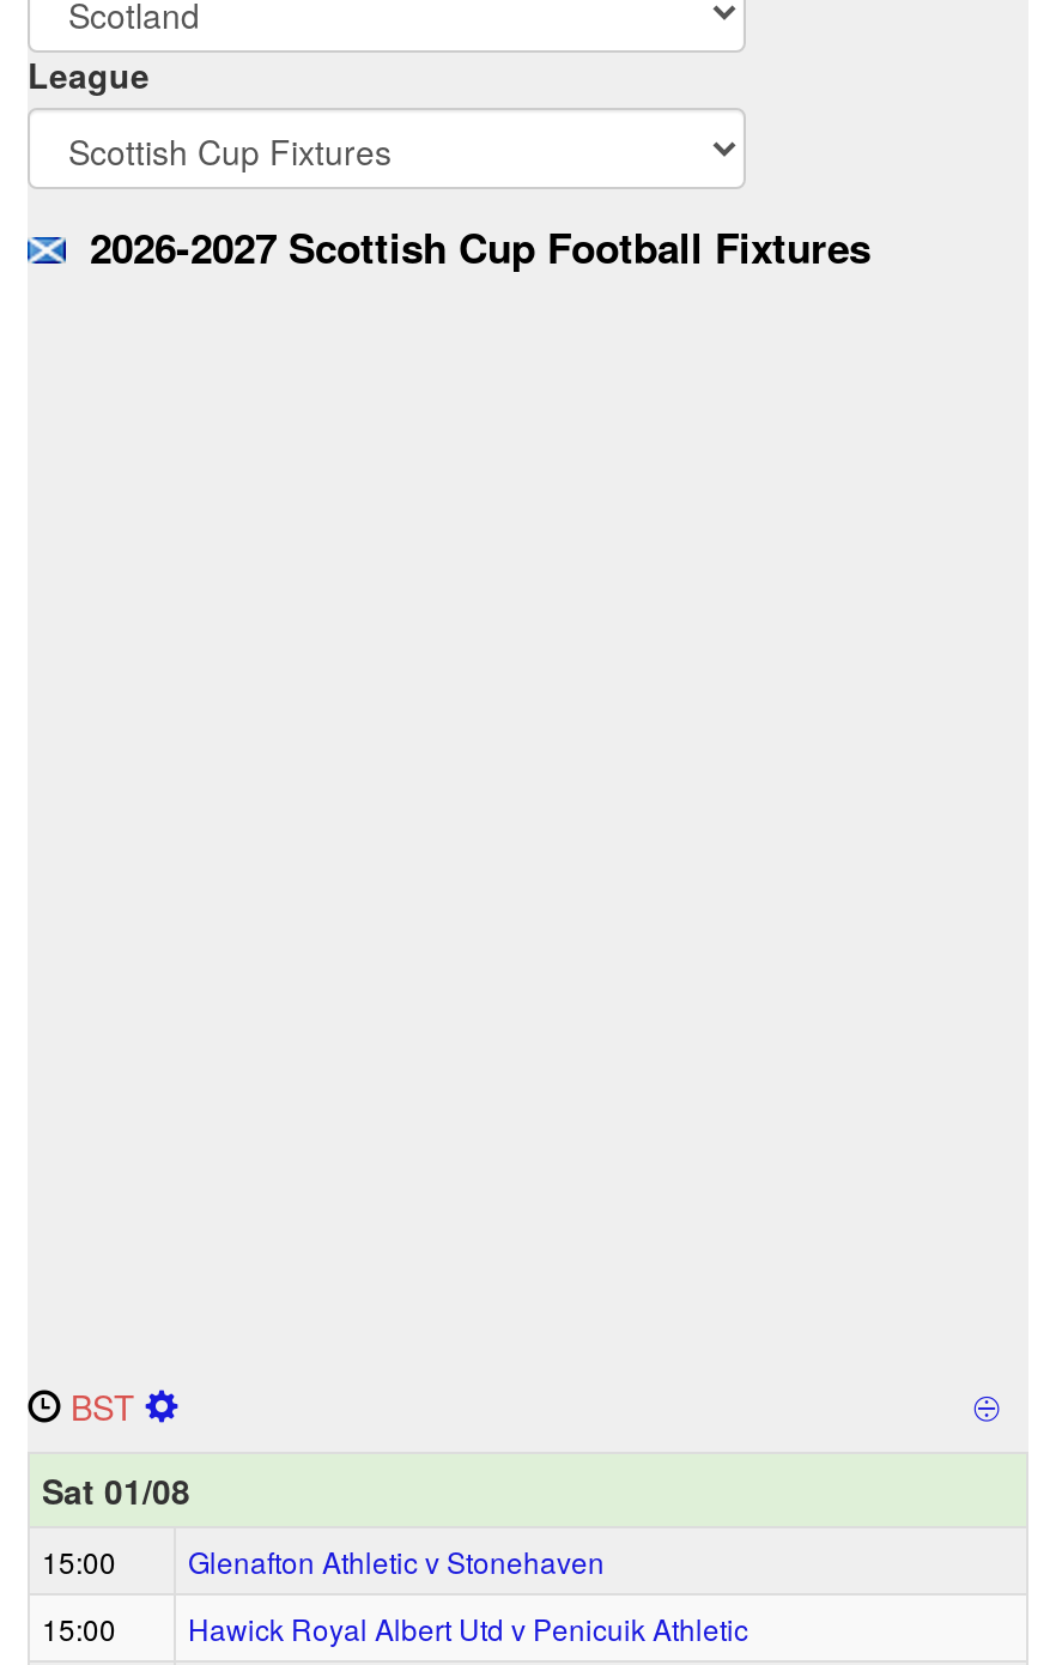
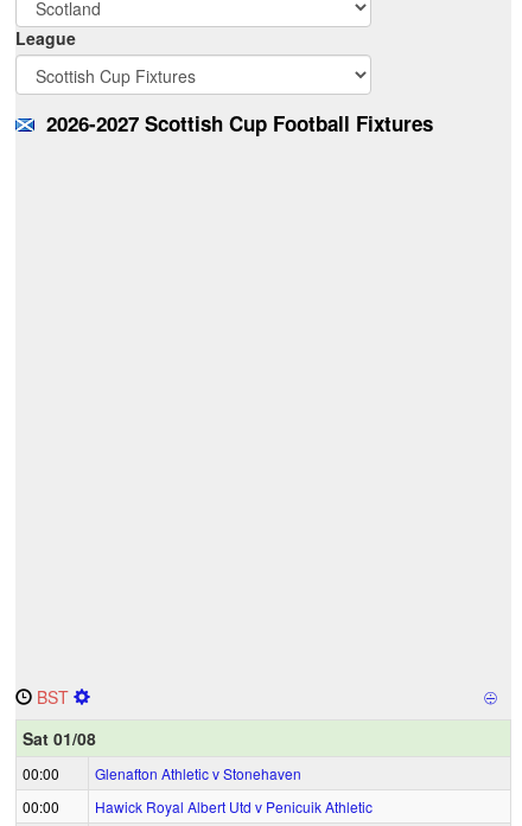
- 15:00 Glenafton Athletic v Stonehaven
+ 00:00 Glenafton Athletic v Stonehaven

- 15:00 Hawick Royal Albert Utd v Penicuik Athletic
+ 00:00 Hawick Royal Albert Utd v Penicuik Athletic
